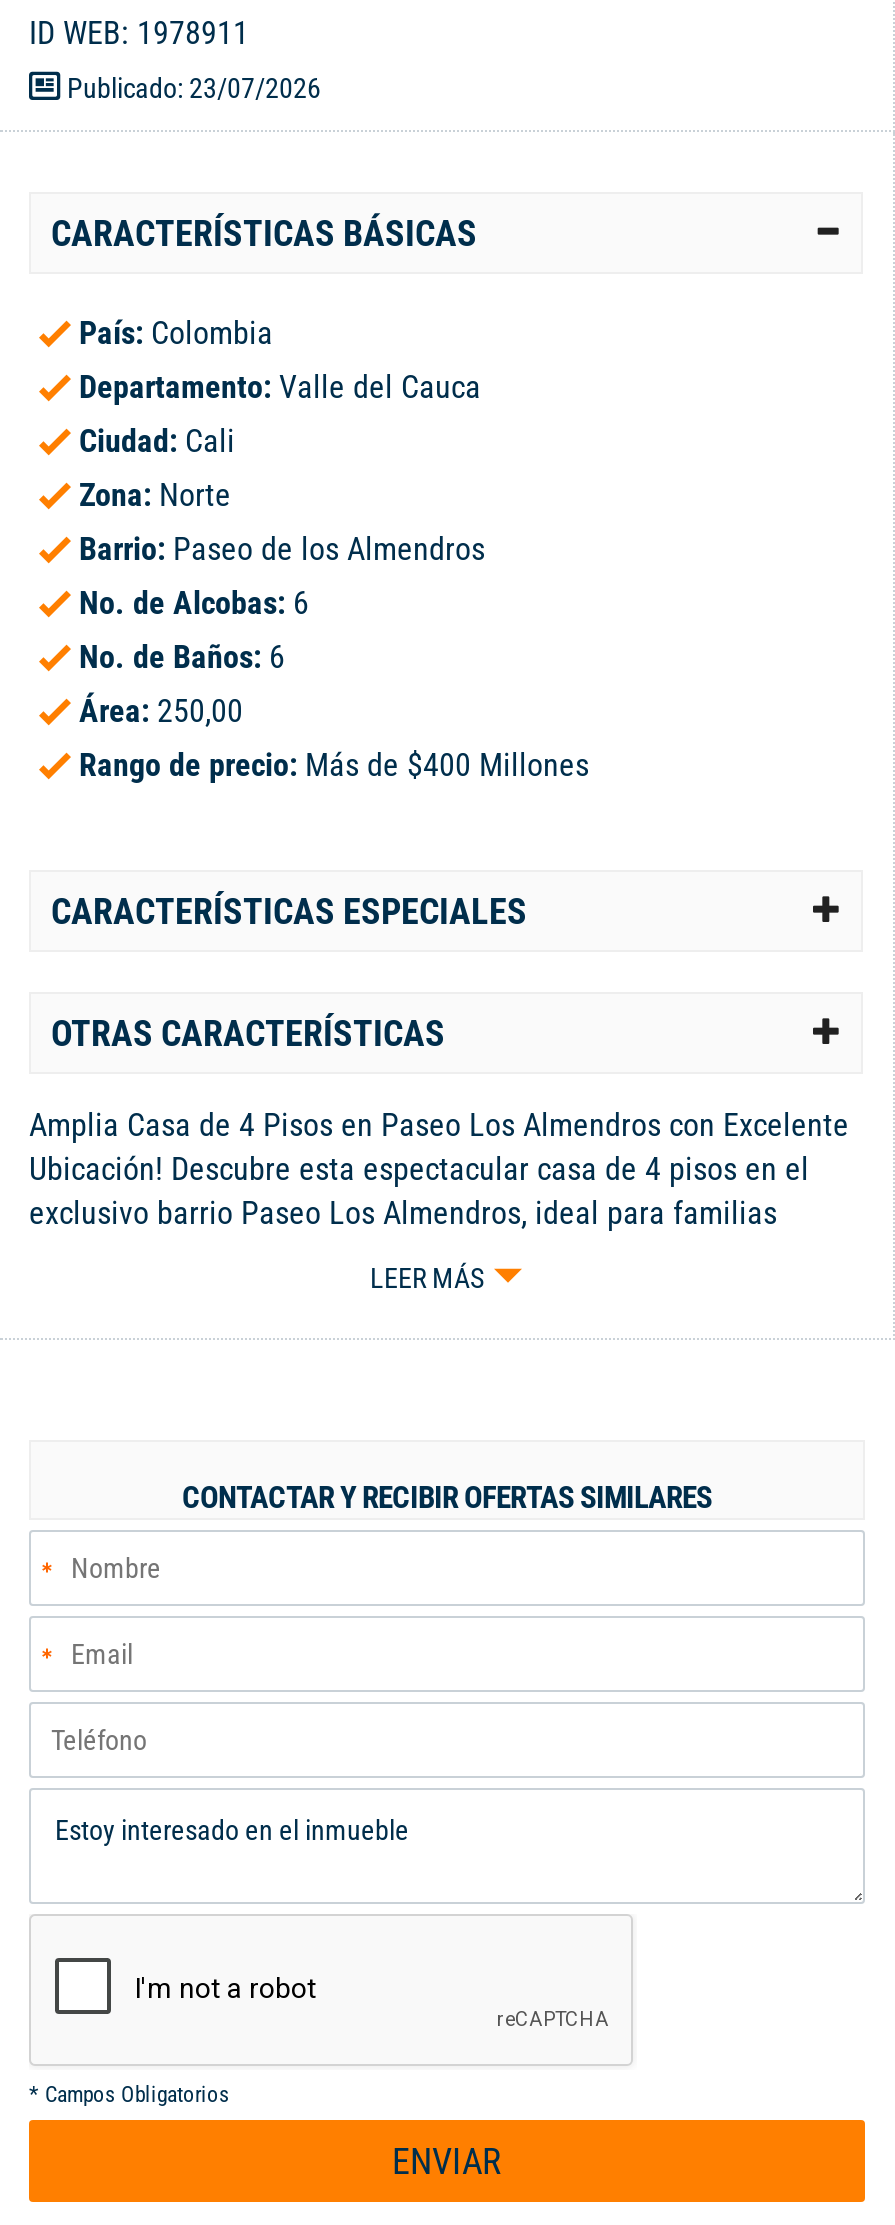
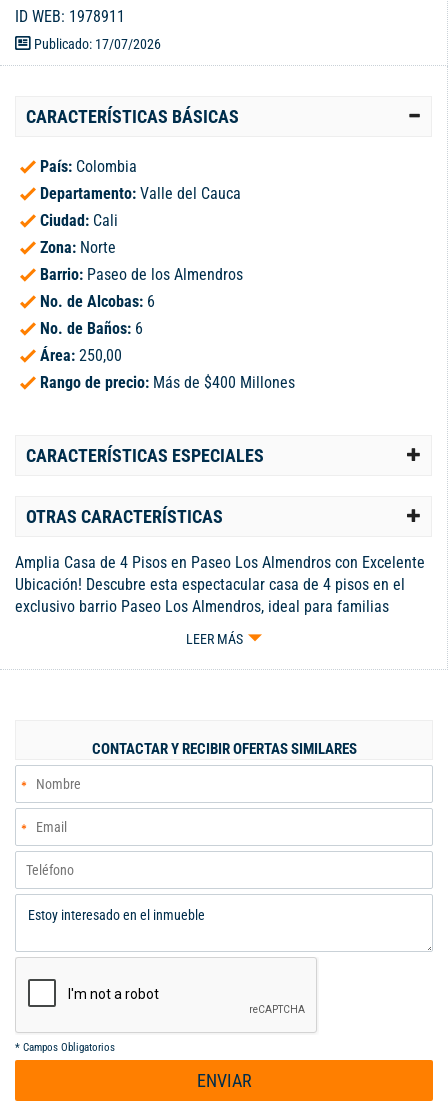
- Publicado: 23/07/2026
+ Publicado: 17/07/2026
